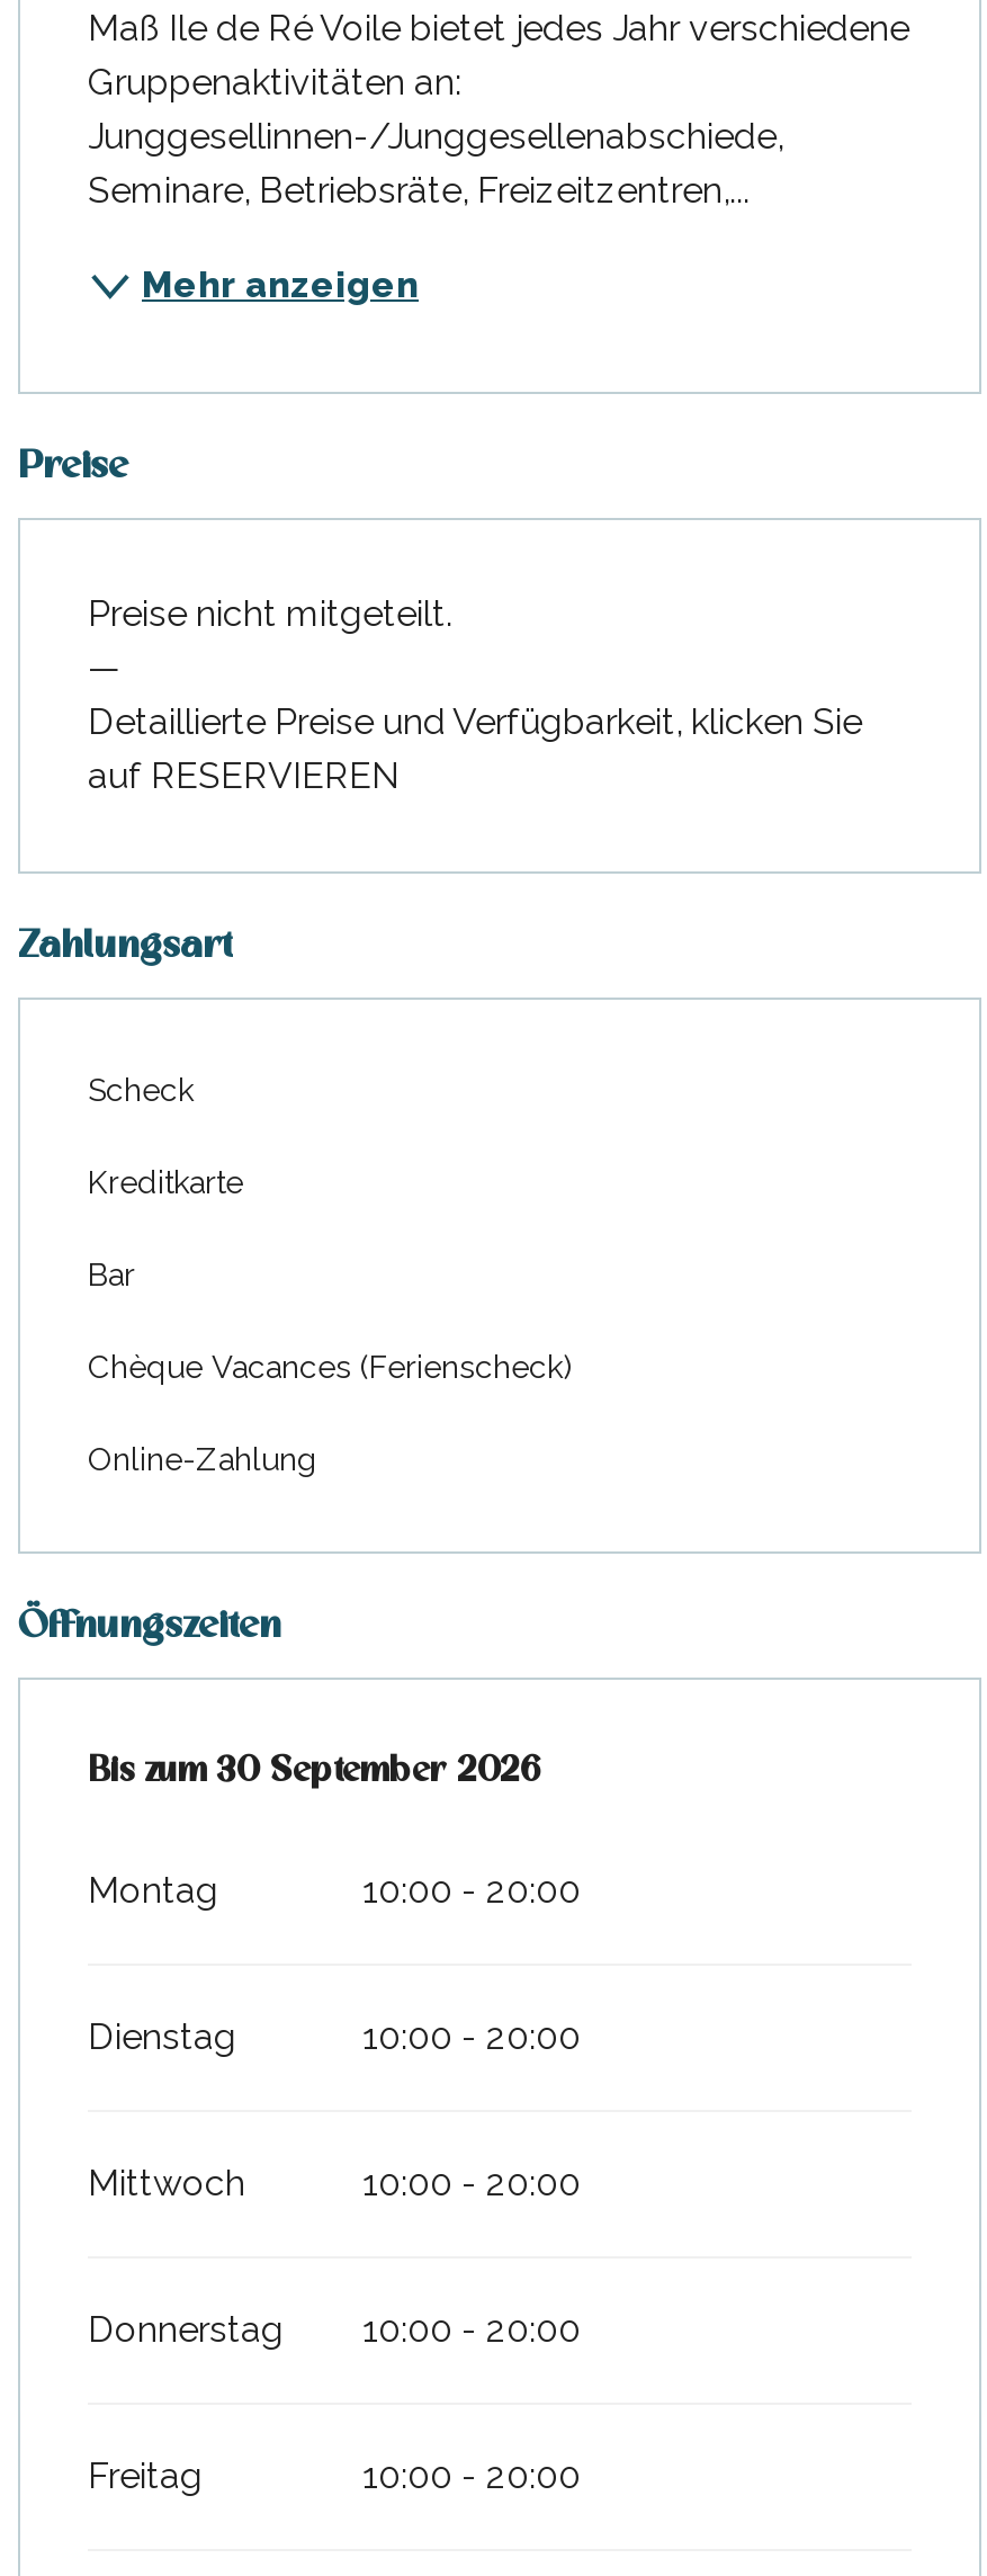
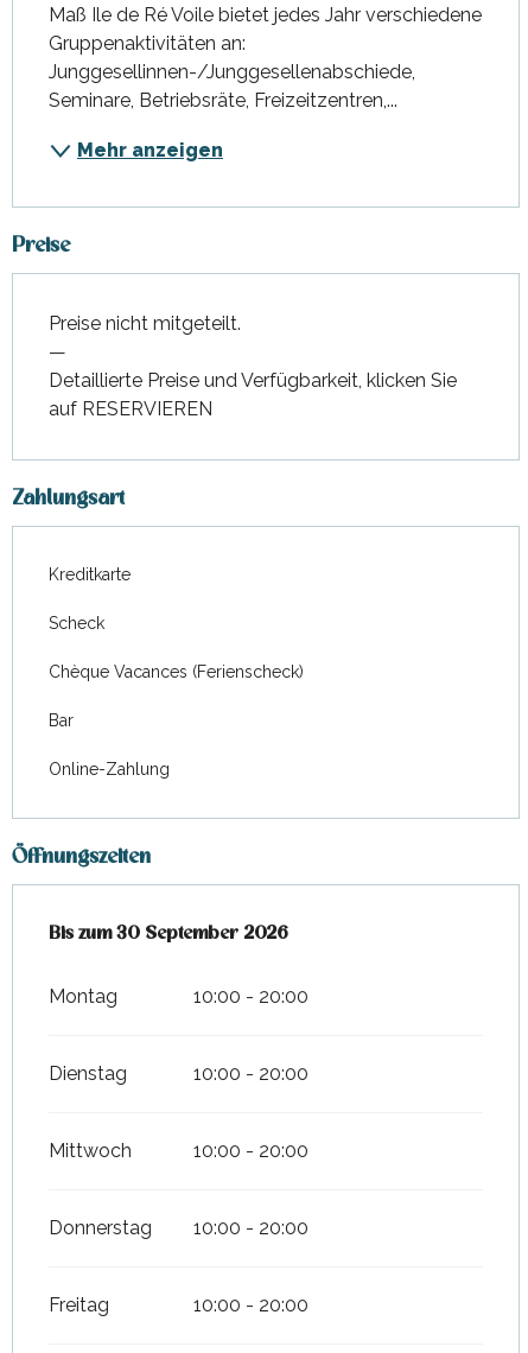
moved down: Scheck

moved up: Kreditkarte

moved down: Bar

moved up: Chèque Vacances (Ferienscheck)
